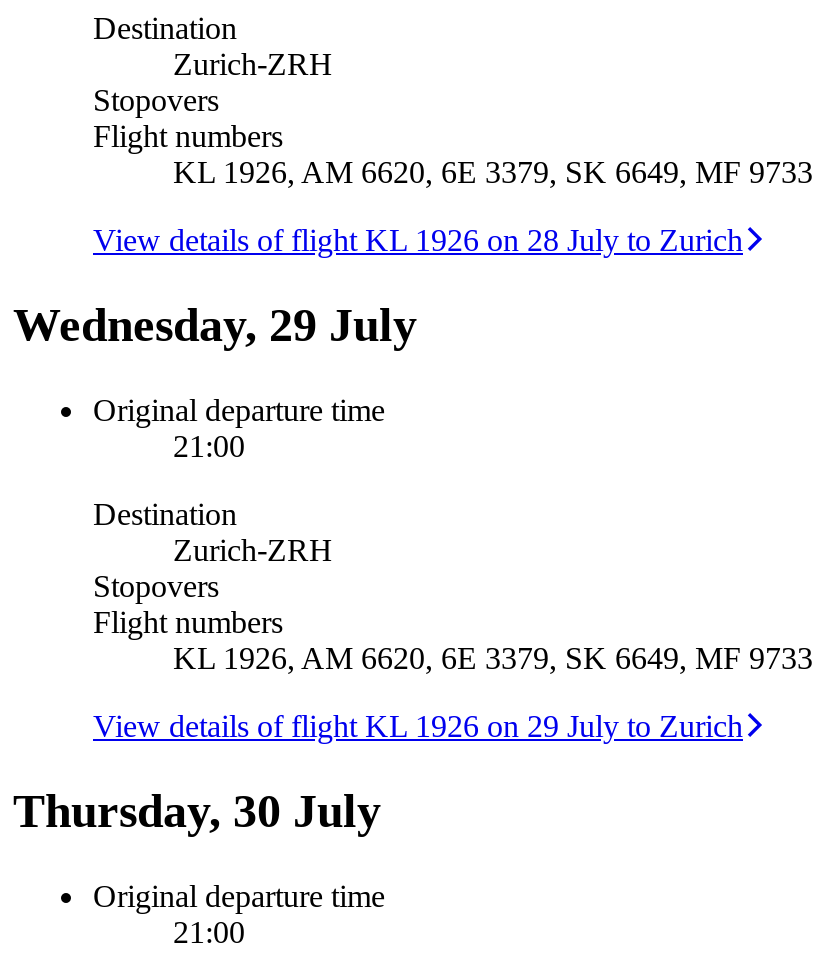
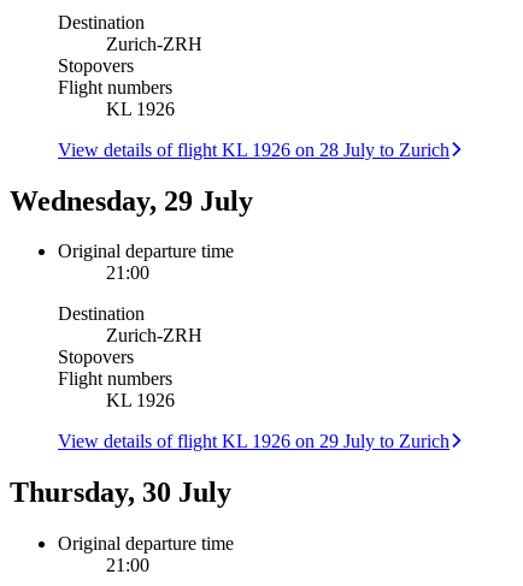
- KL 1926, AM 6620, 6E 3379, SK 6649, MF 9733
+ KL 1926

- KL 1926, AM 6620, 6E 3379, SK 6649, MF 9733
+ KL 1926
